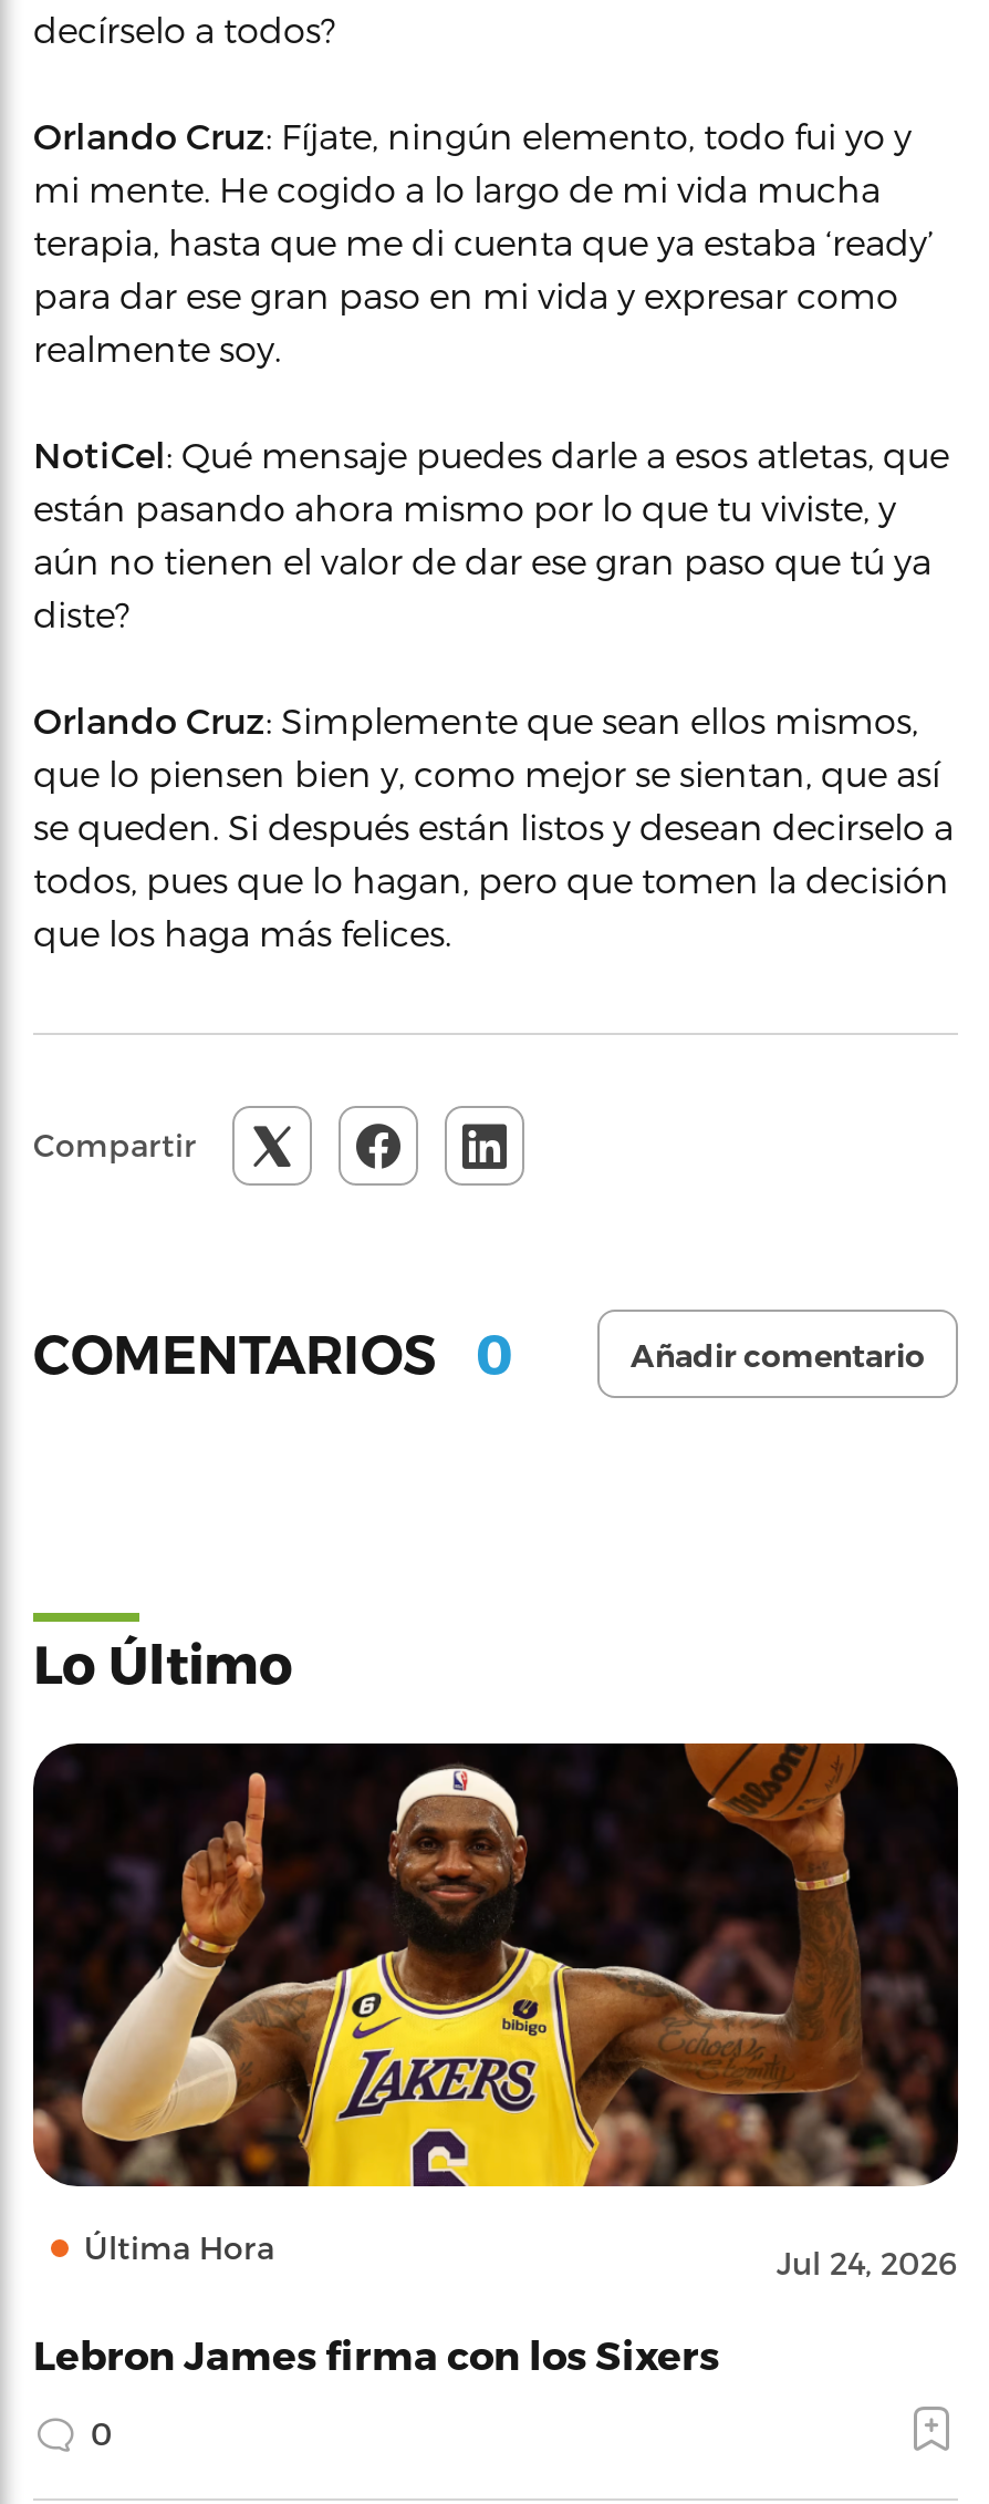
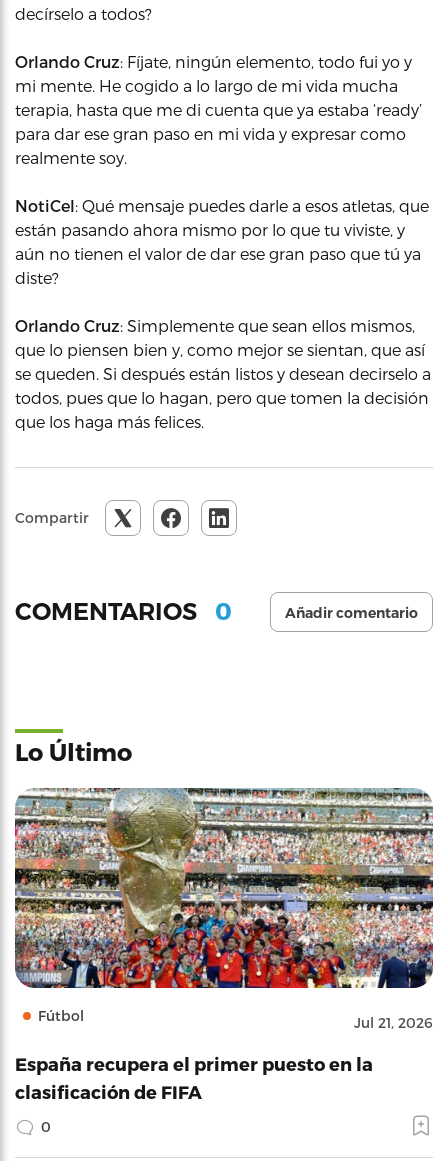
- [image]
- Última Hora
- Jul 24, 2026
+ [image]
+ Fútbol
+ Jul 21, 2026

- Lebron James firma con los Sixers
+ España recupera el primer puesto en la
+ clasificación de FIFA
